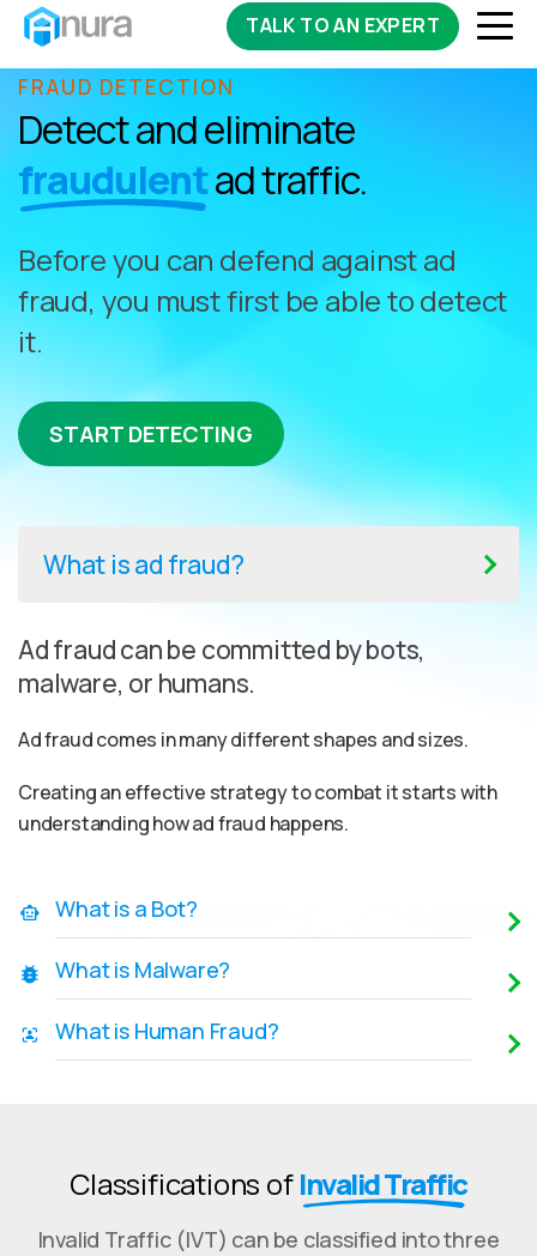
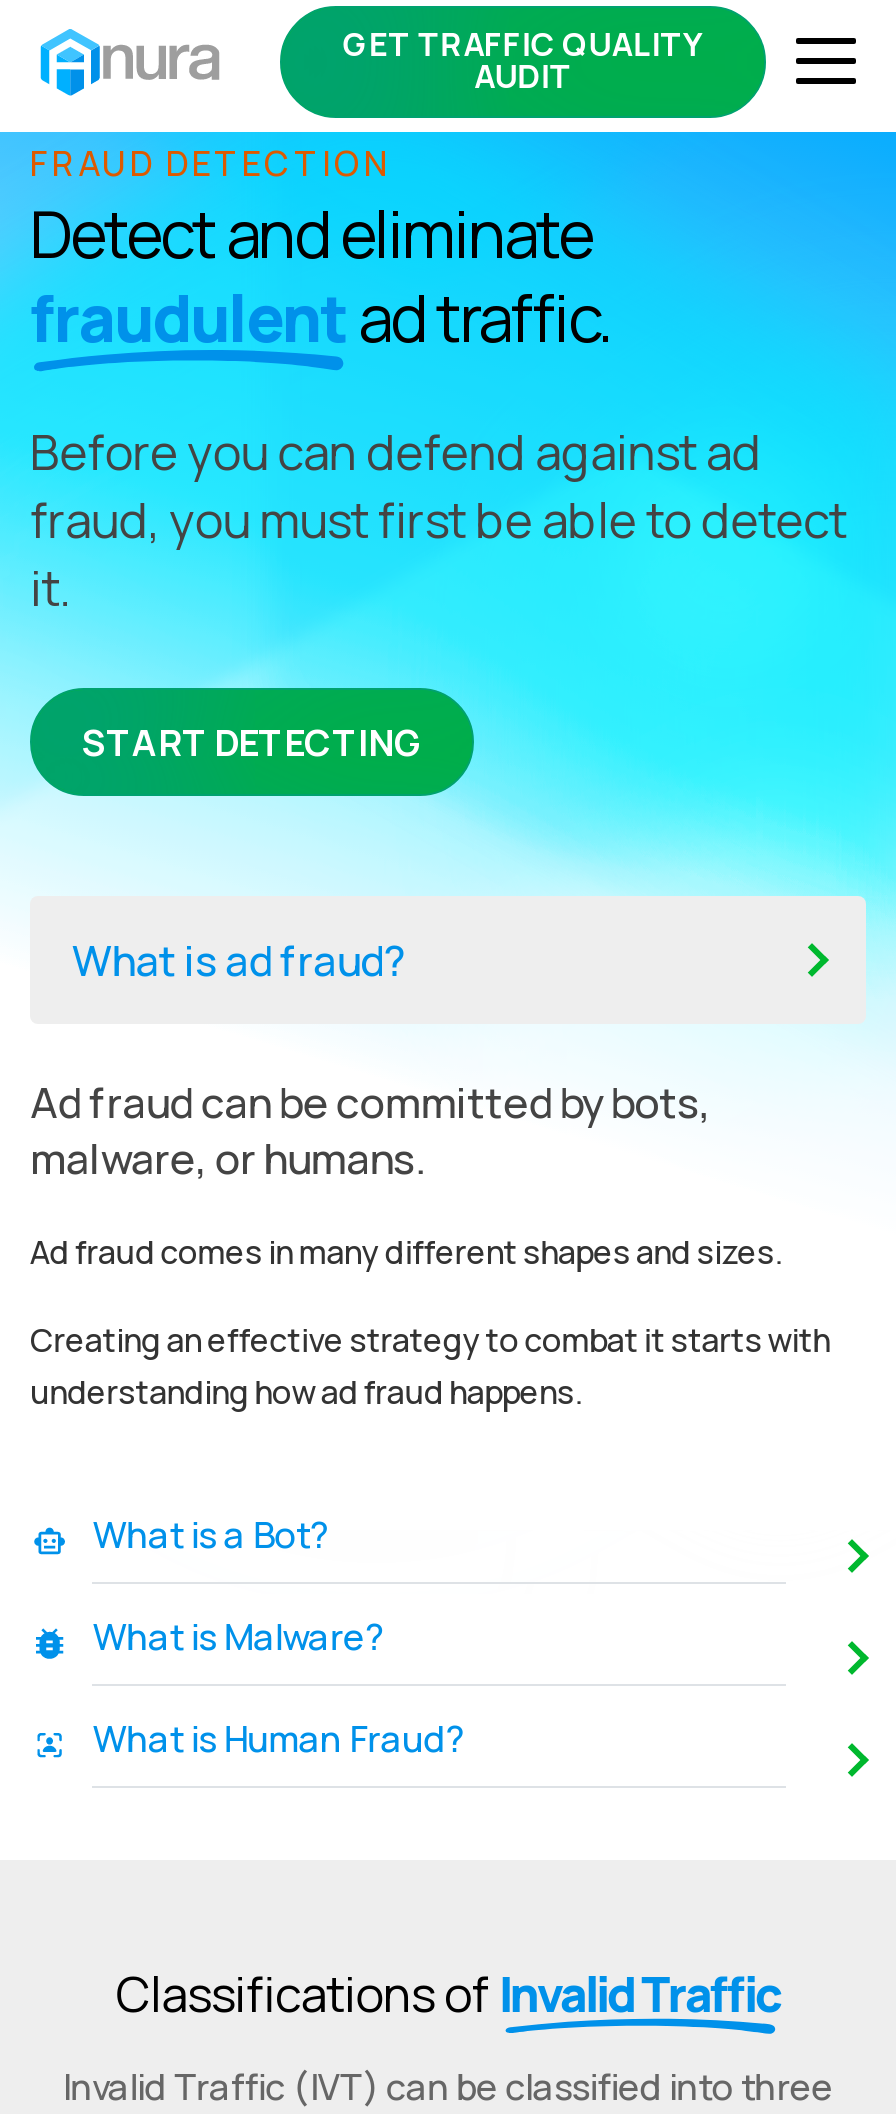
- TALK TO AN EXPERT
+ GET TRAFFIC QUALITY
+ AUDIT
